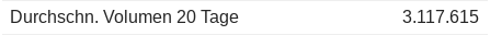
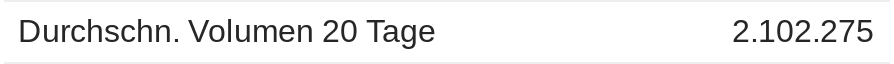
- 3.117.615
+ 2.102.275
